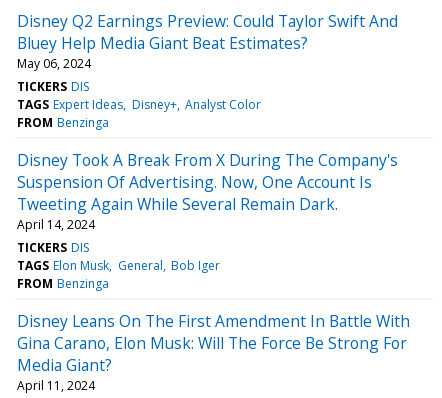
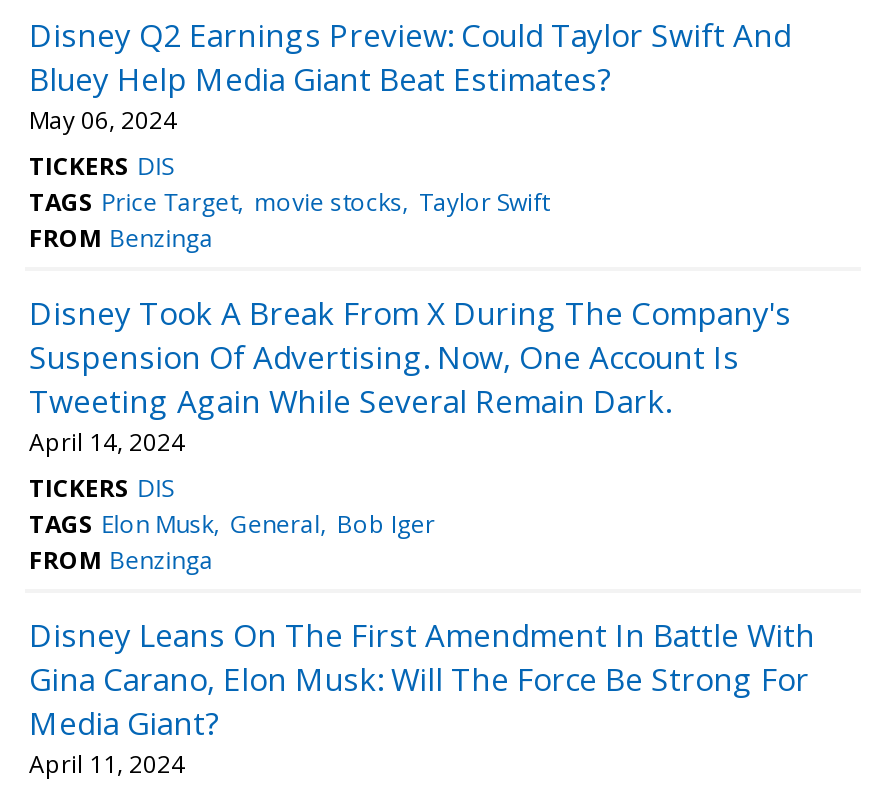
- TAGS Expert Ideas Disney+ Analyst Color
+ TAGS Price Target movie stocks Taylor Swift
